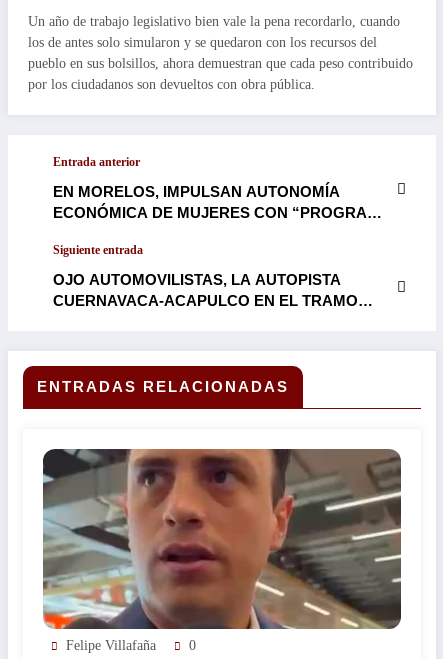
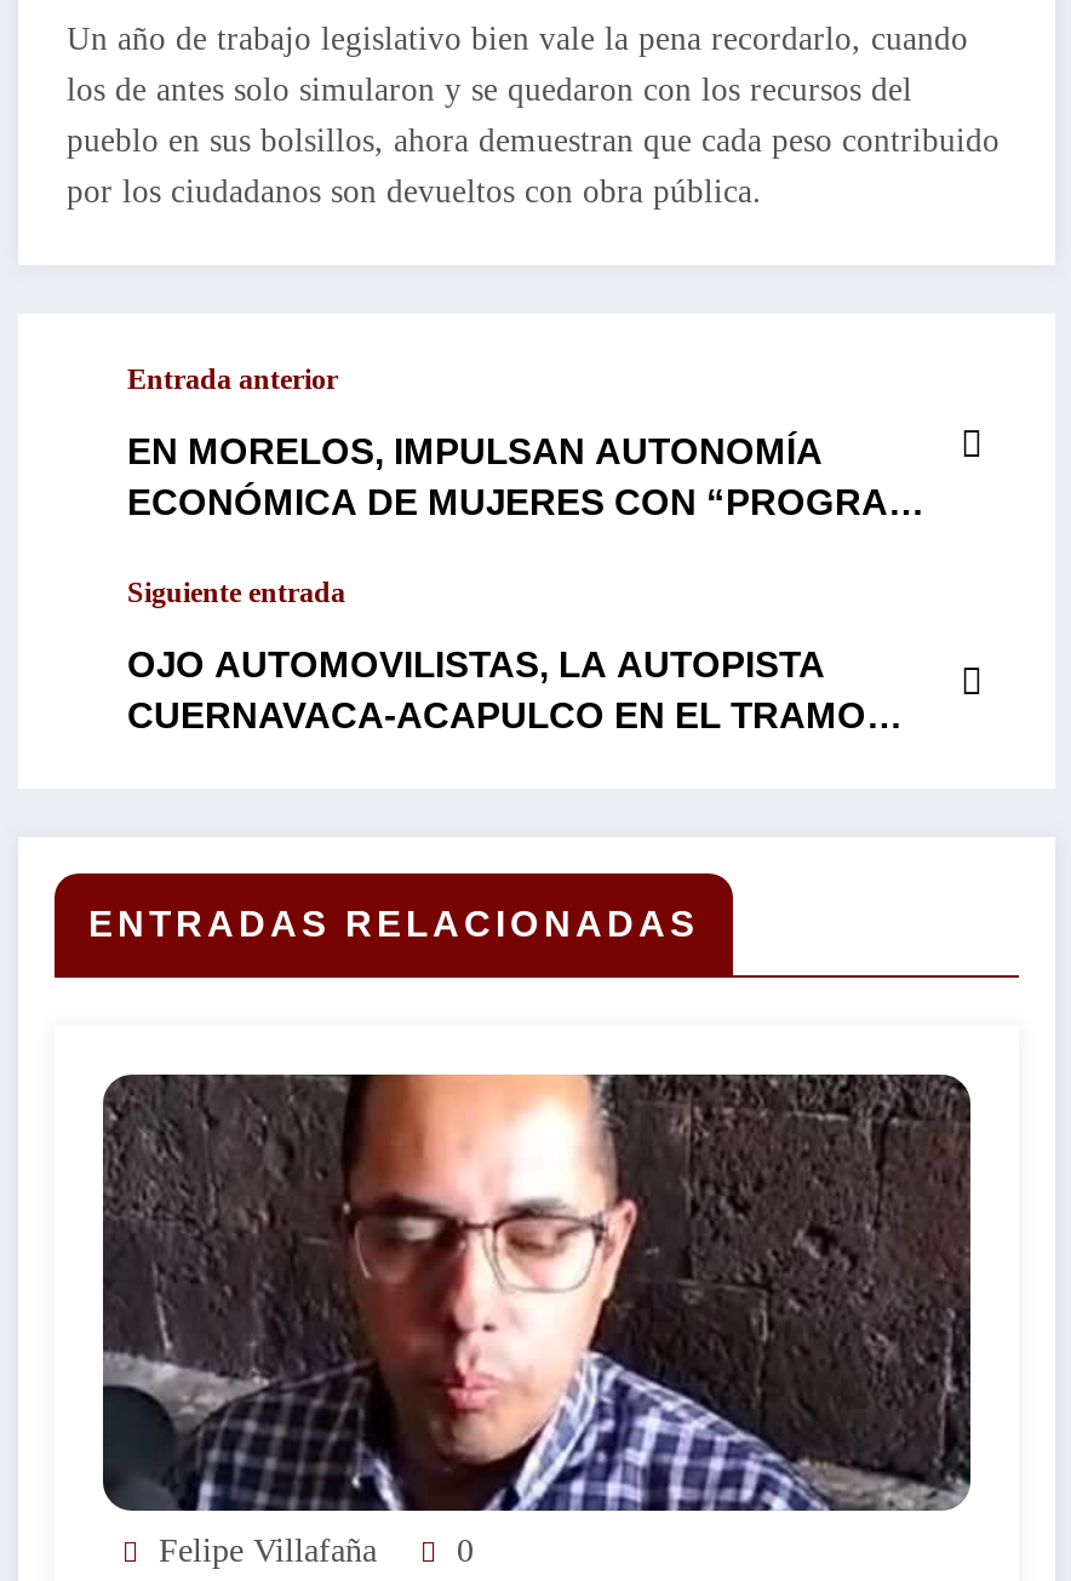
- [image]
+ [image]
